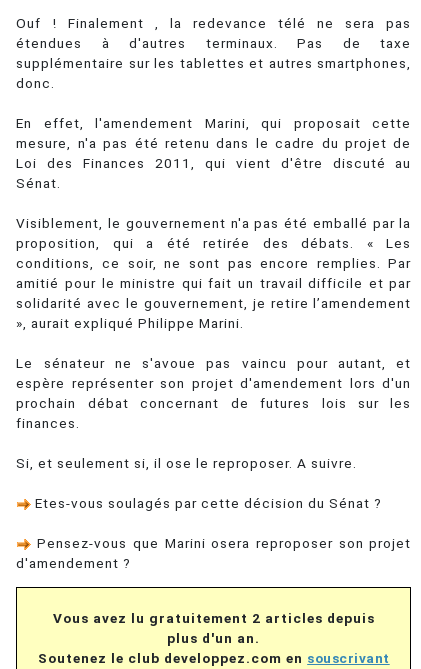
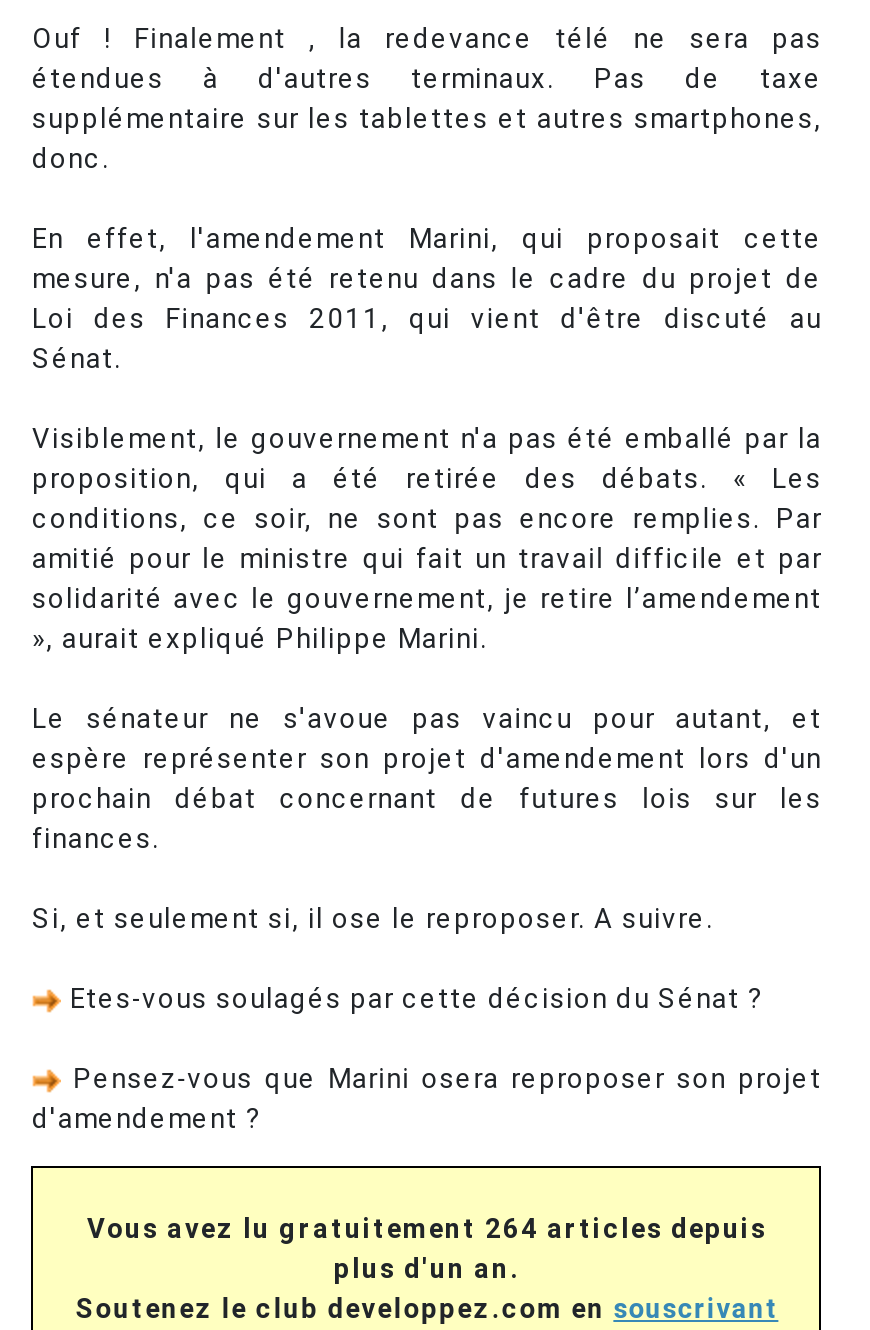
- Vous avez lu gratuitement 2 articles depuis
+ Vous avez lu gratuitement 264 articles depuis
